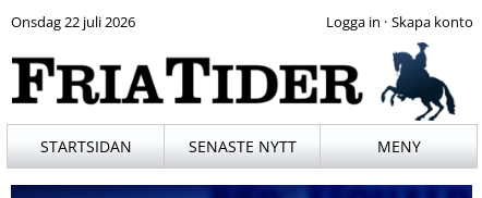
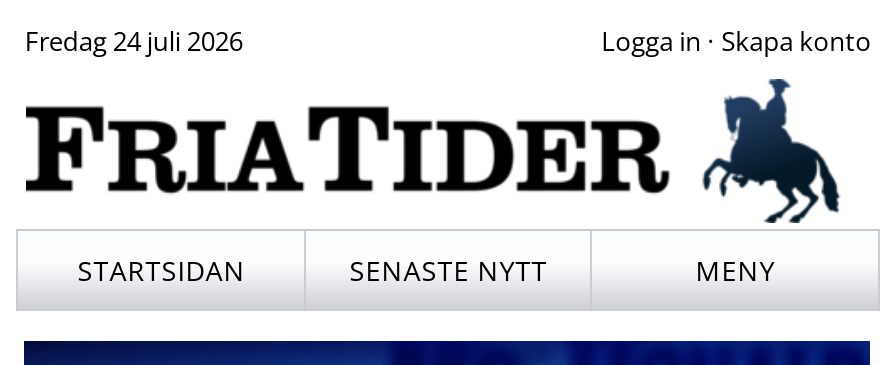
- Onsdag 22 juli 2026
+ Fredag 24 juli 2026
